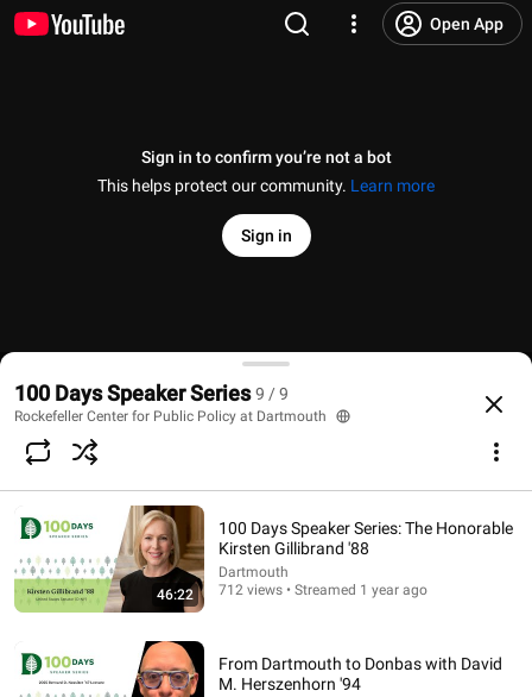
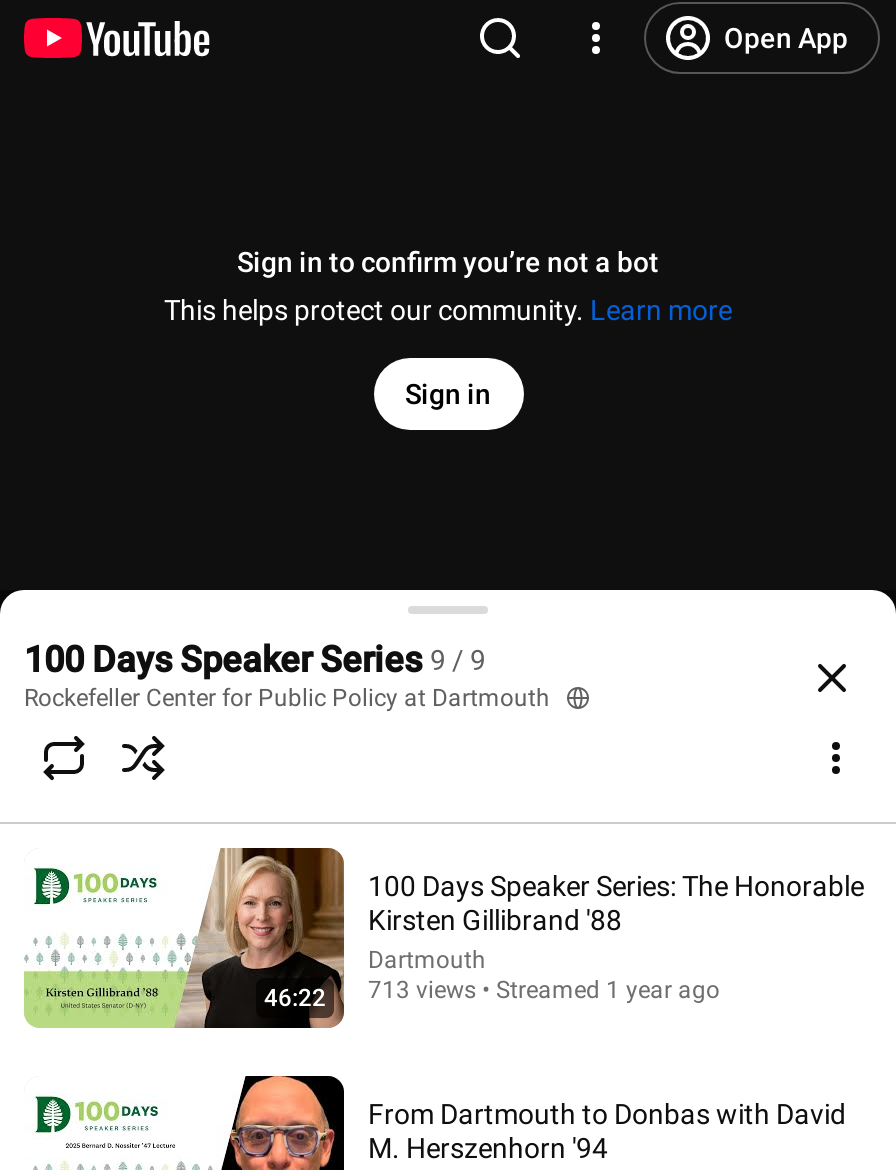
- 712 views • Streamed 1 year ago
+ 713 views • Streamed 1 year ago
